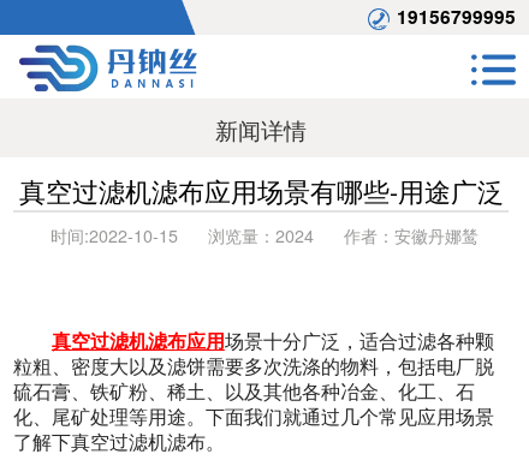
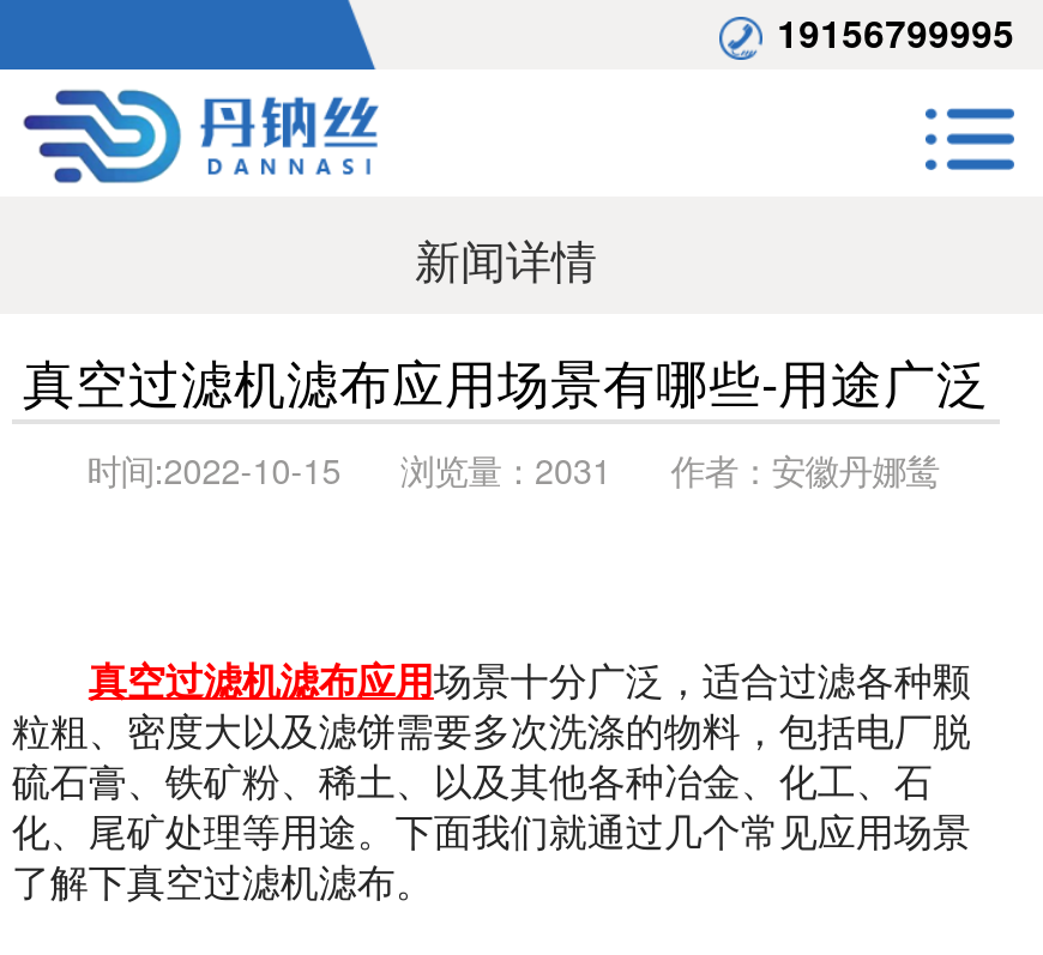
- 时间:2022-10-15 浏览量：2024 作者：安徽丹娜鸶
+ 时间:2022-10-15 浏览量：2031 作者：安徽丹娜鸶
